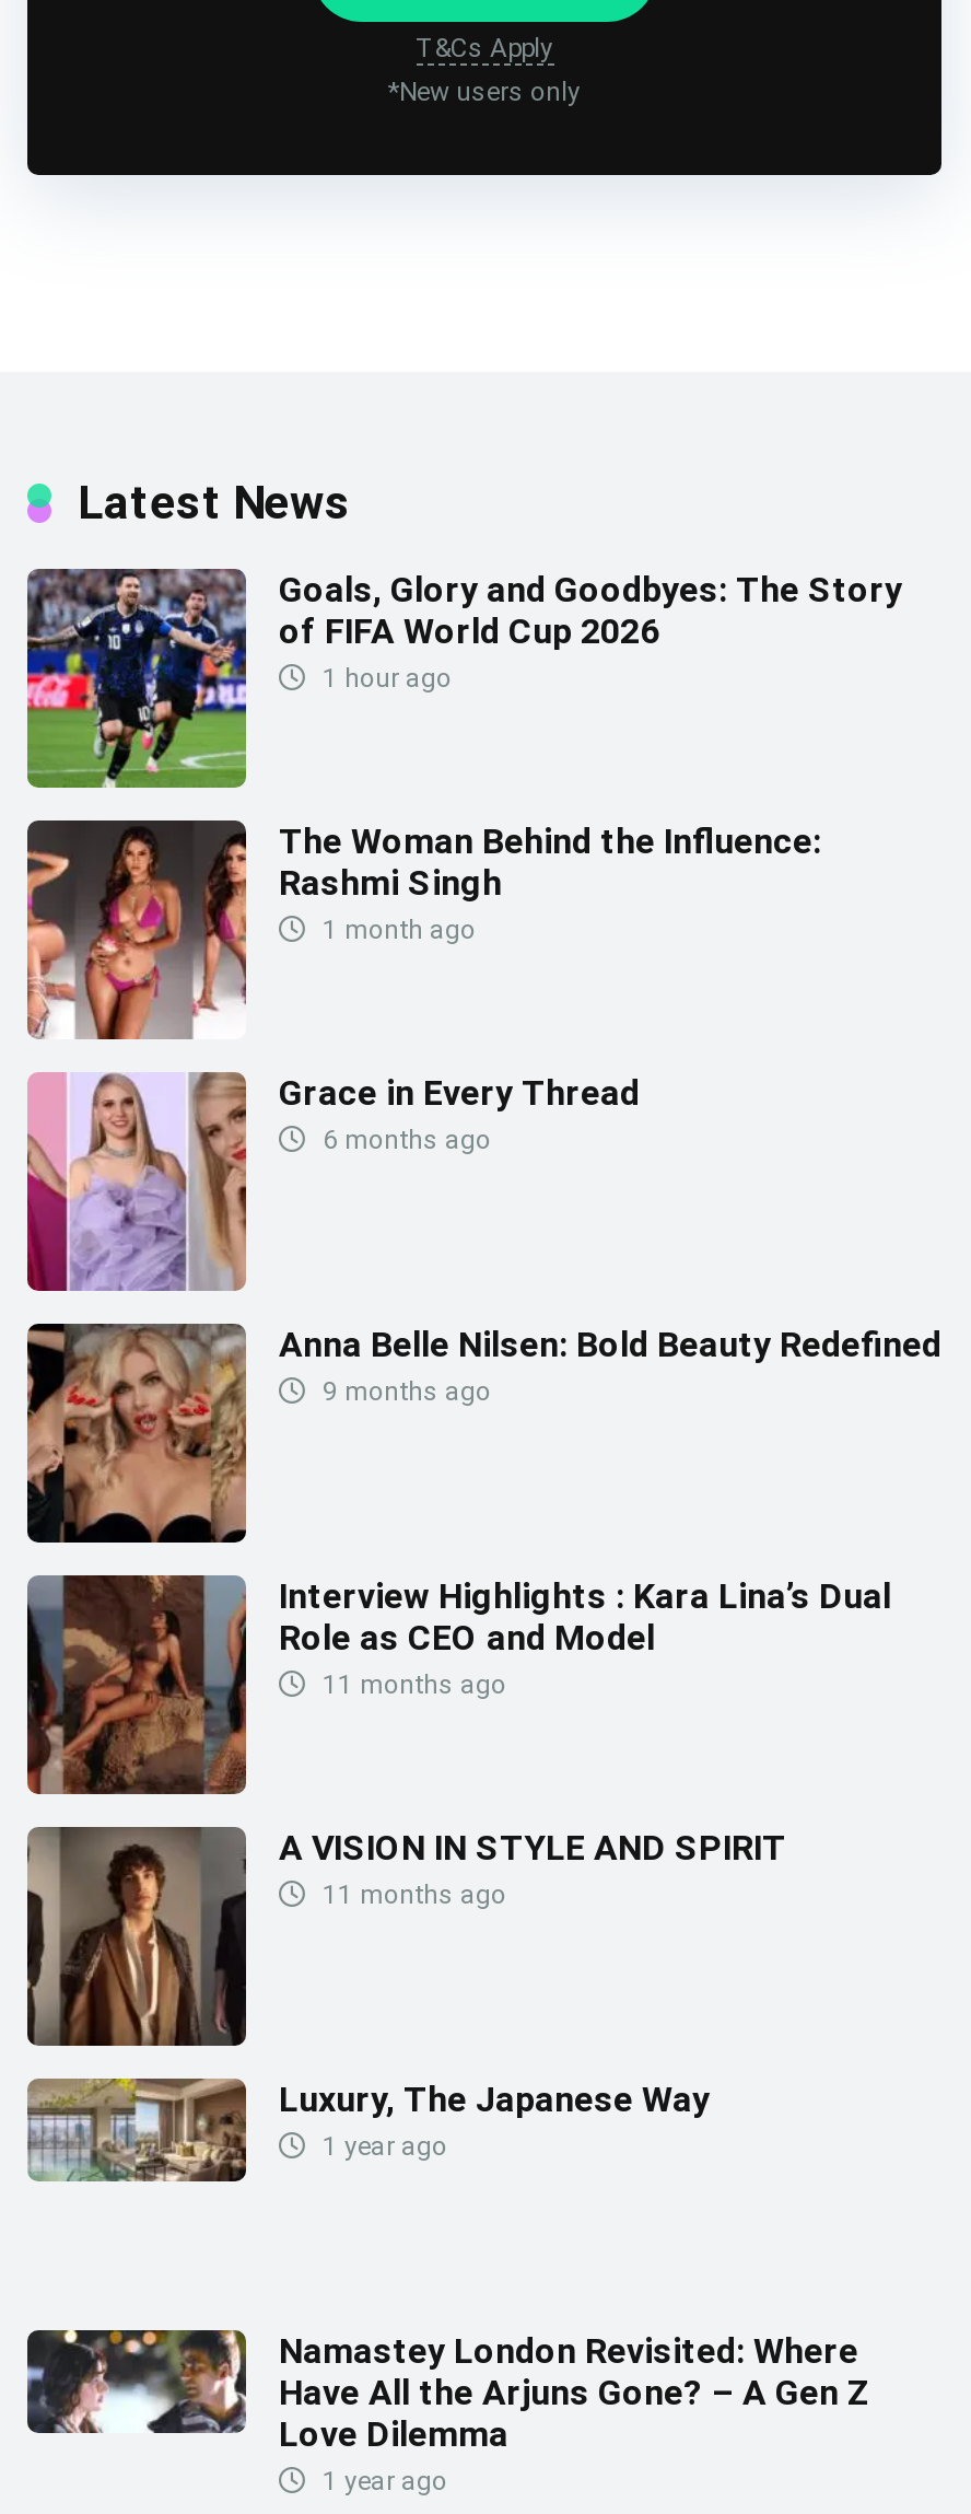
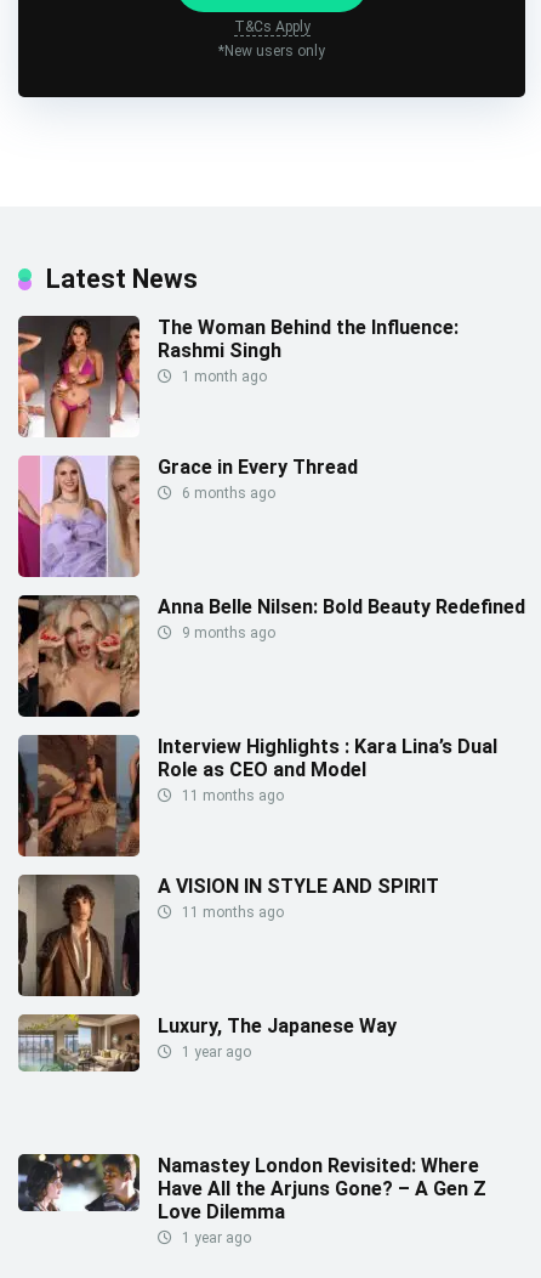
- [image]
- Goals, Glory and Goodbyes: The Story
- of FIFA World Cup 2026
- 1 hour ago
